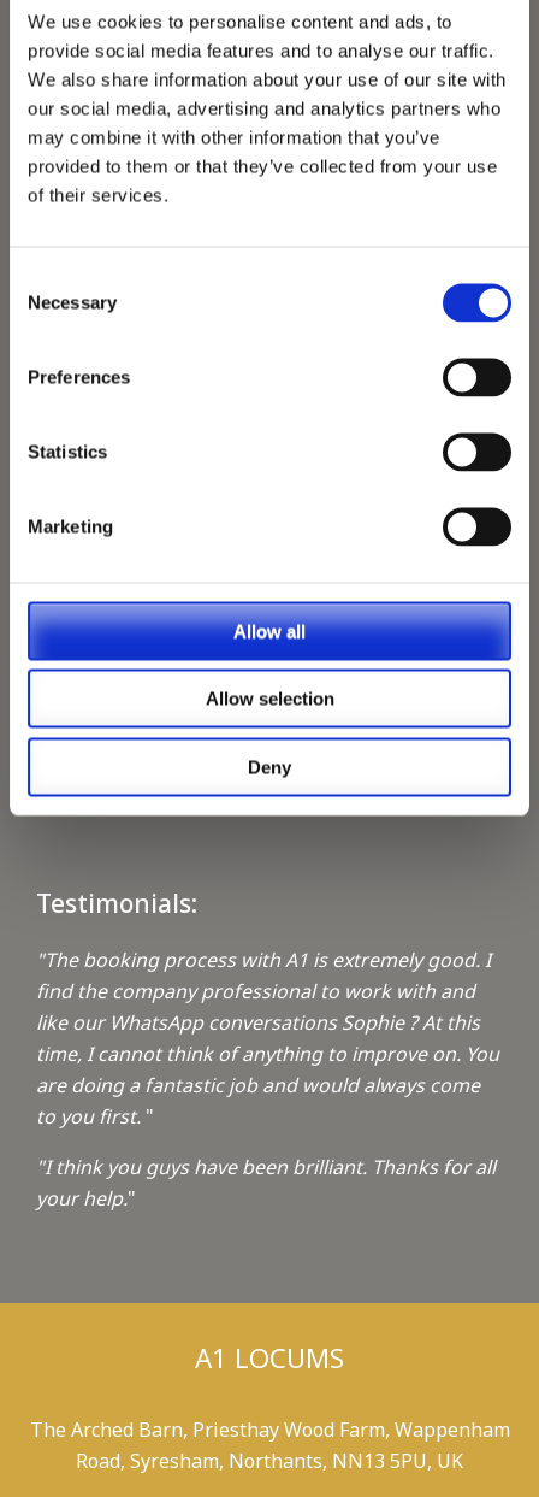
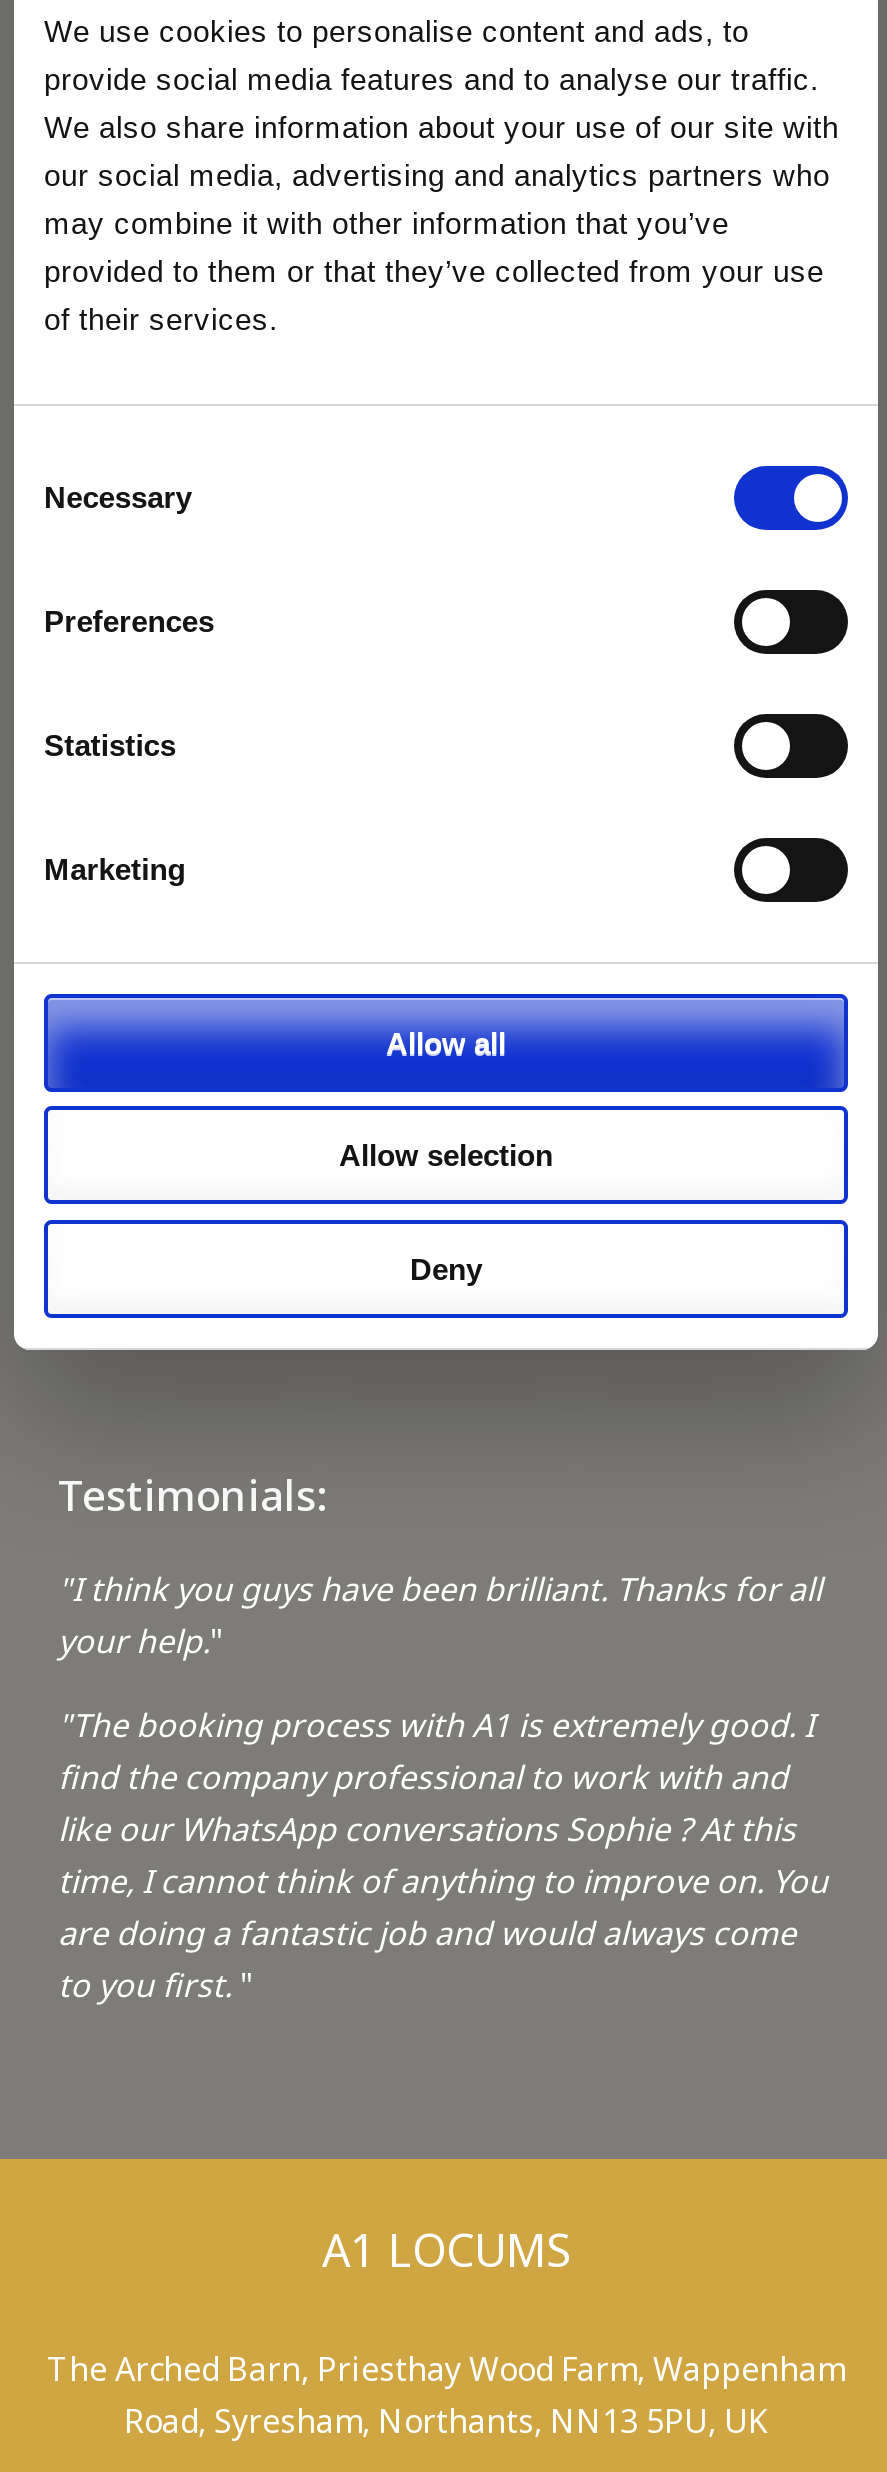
moved down: "The booking process with A1 is extremely good. I | find the company professional to work with and | like our WhatsApp conversations Sophie ? At this | time, I cannot think of anything to improve on. You | are doing a fantastic job and would always come | to you first. "

moved up: "I think you guys have been brilliant. Thanks for all | your help."
